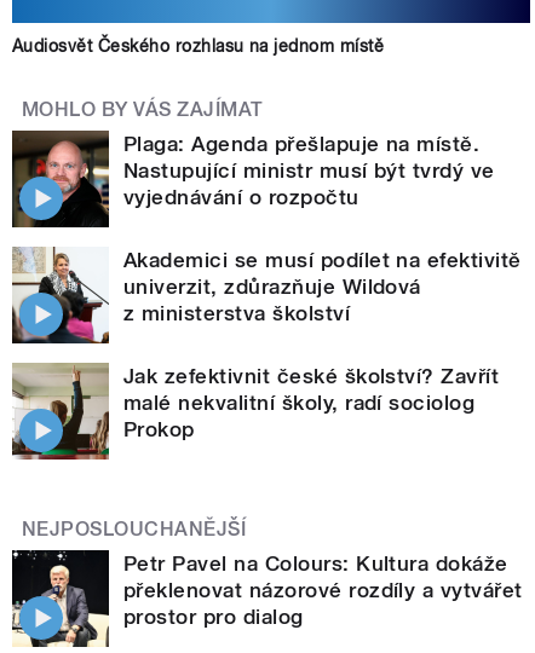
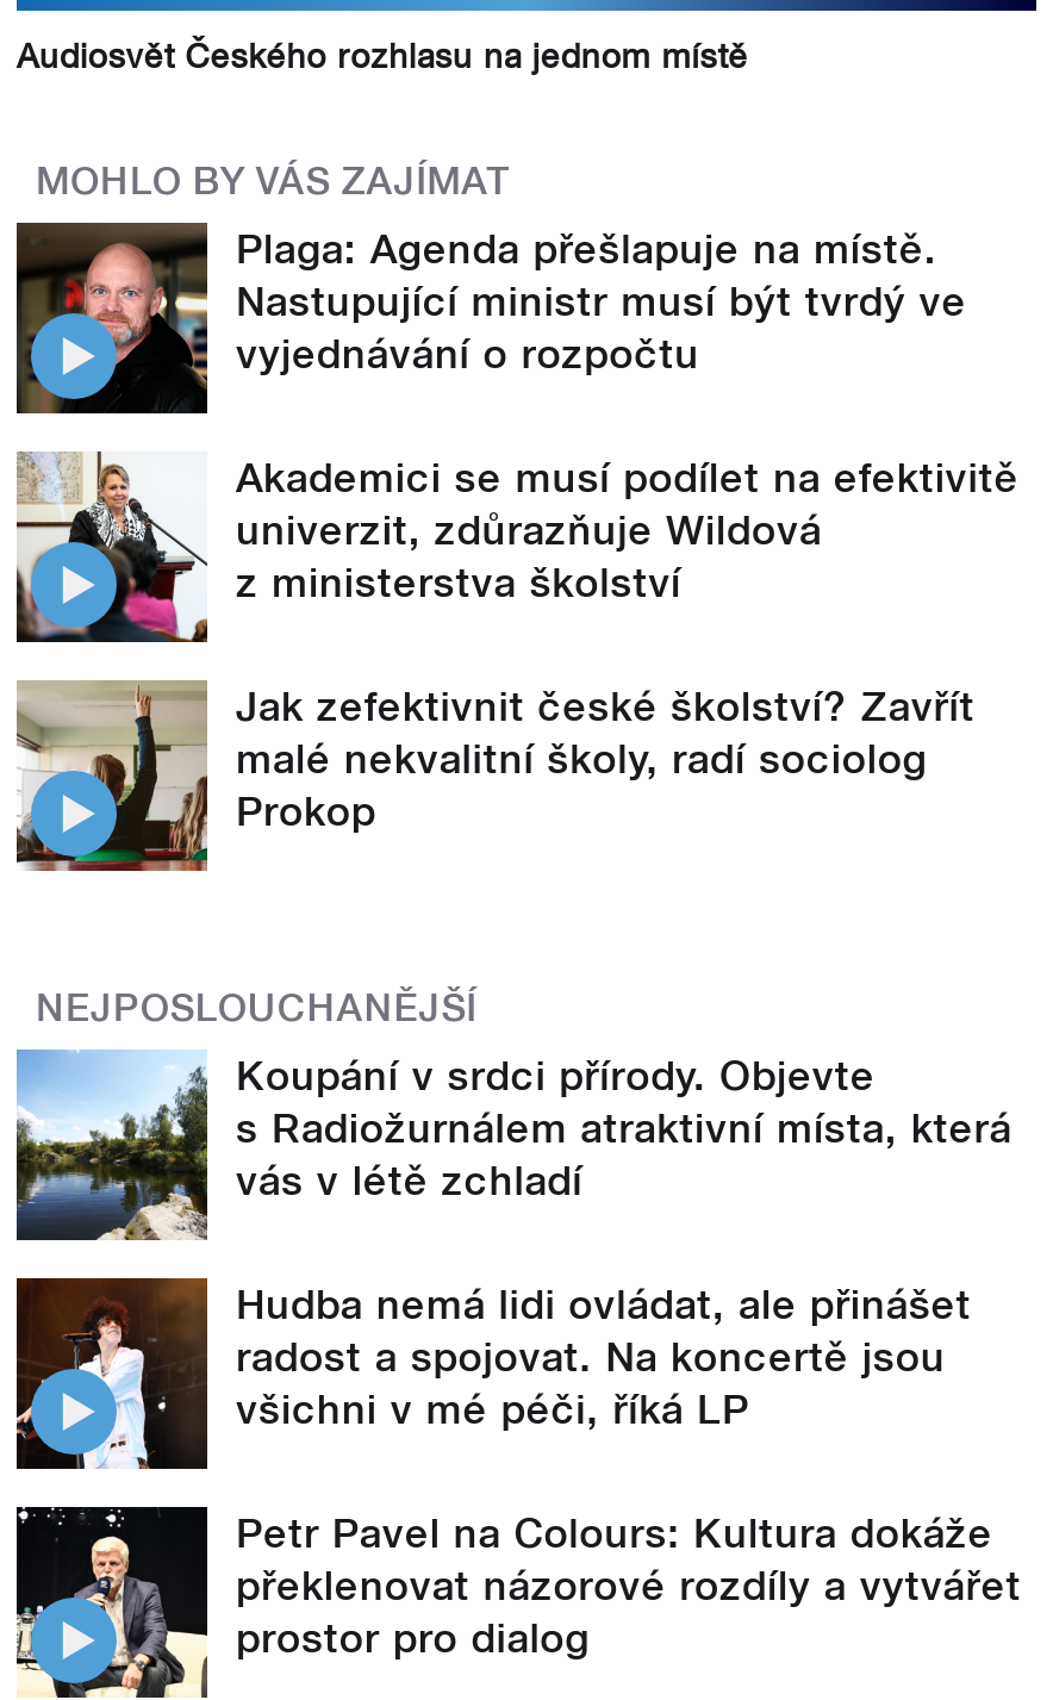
+ [image]
+ Koupání v srdci přírody. Objevte
+ s Radiožurnálem atraktivní místa, která
+ vás v létě zchladí
+ Hudba nemá lidi ovládat, ale přinášet
+ radost a spojovat. Na koncertě jsou
+ všichni v mé péči, říká LP

+ [image]
